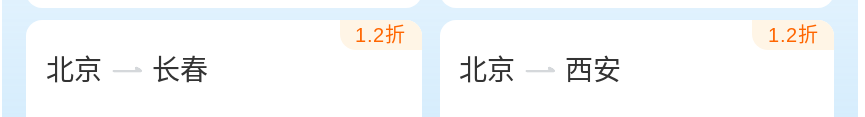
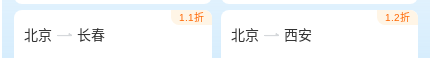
- 1.2折
+ 1.1折
